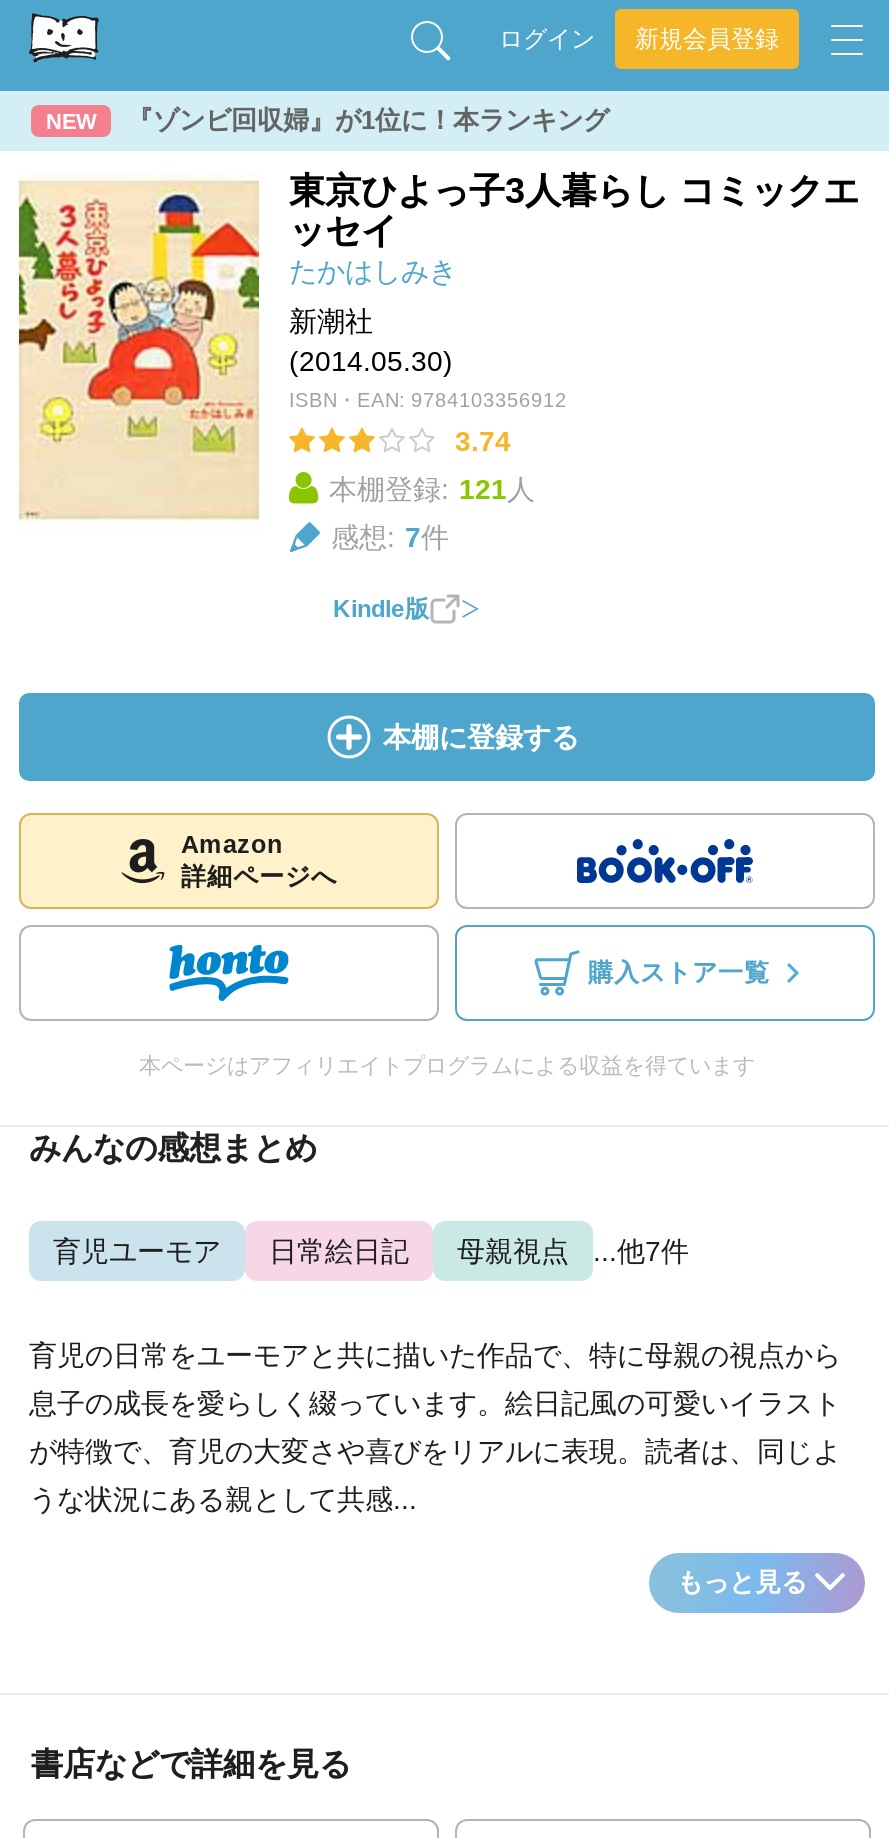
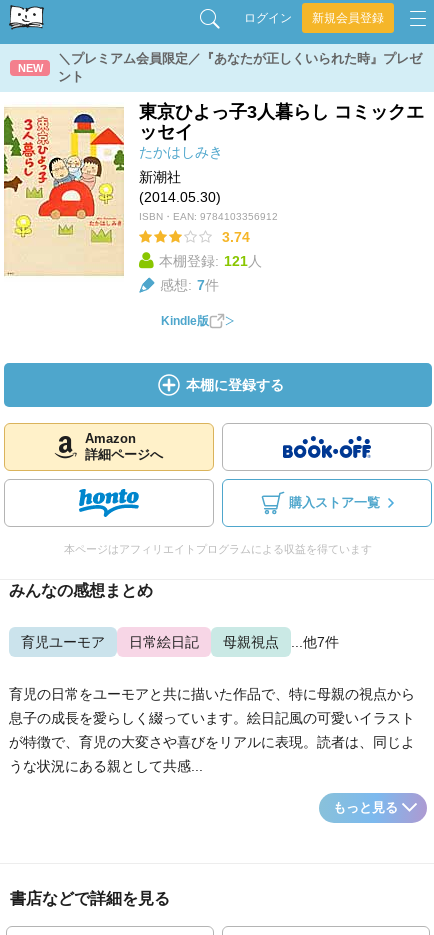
- 『ゾンビ回収婦』が1位に！本ランキング
+ ＼プレミアム会員限定／『あなたが正しくいられた時』プレゼ
+ ント
